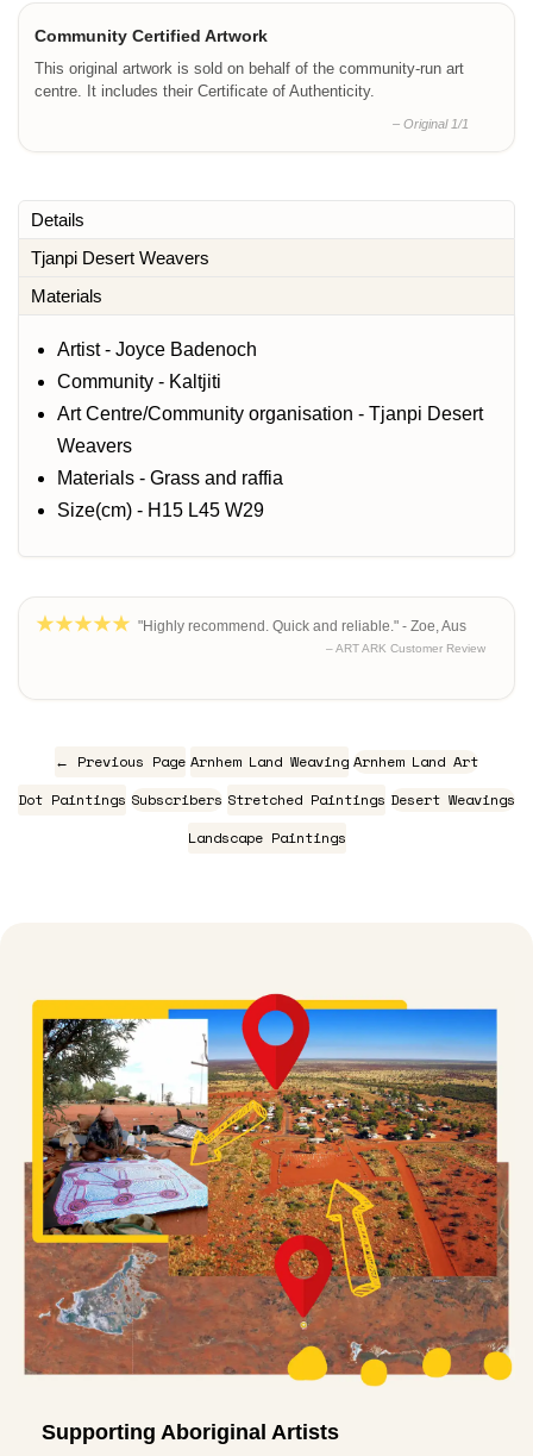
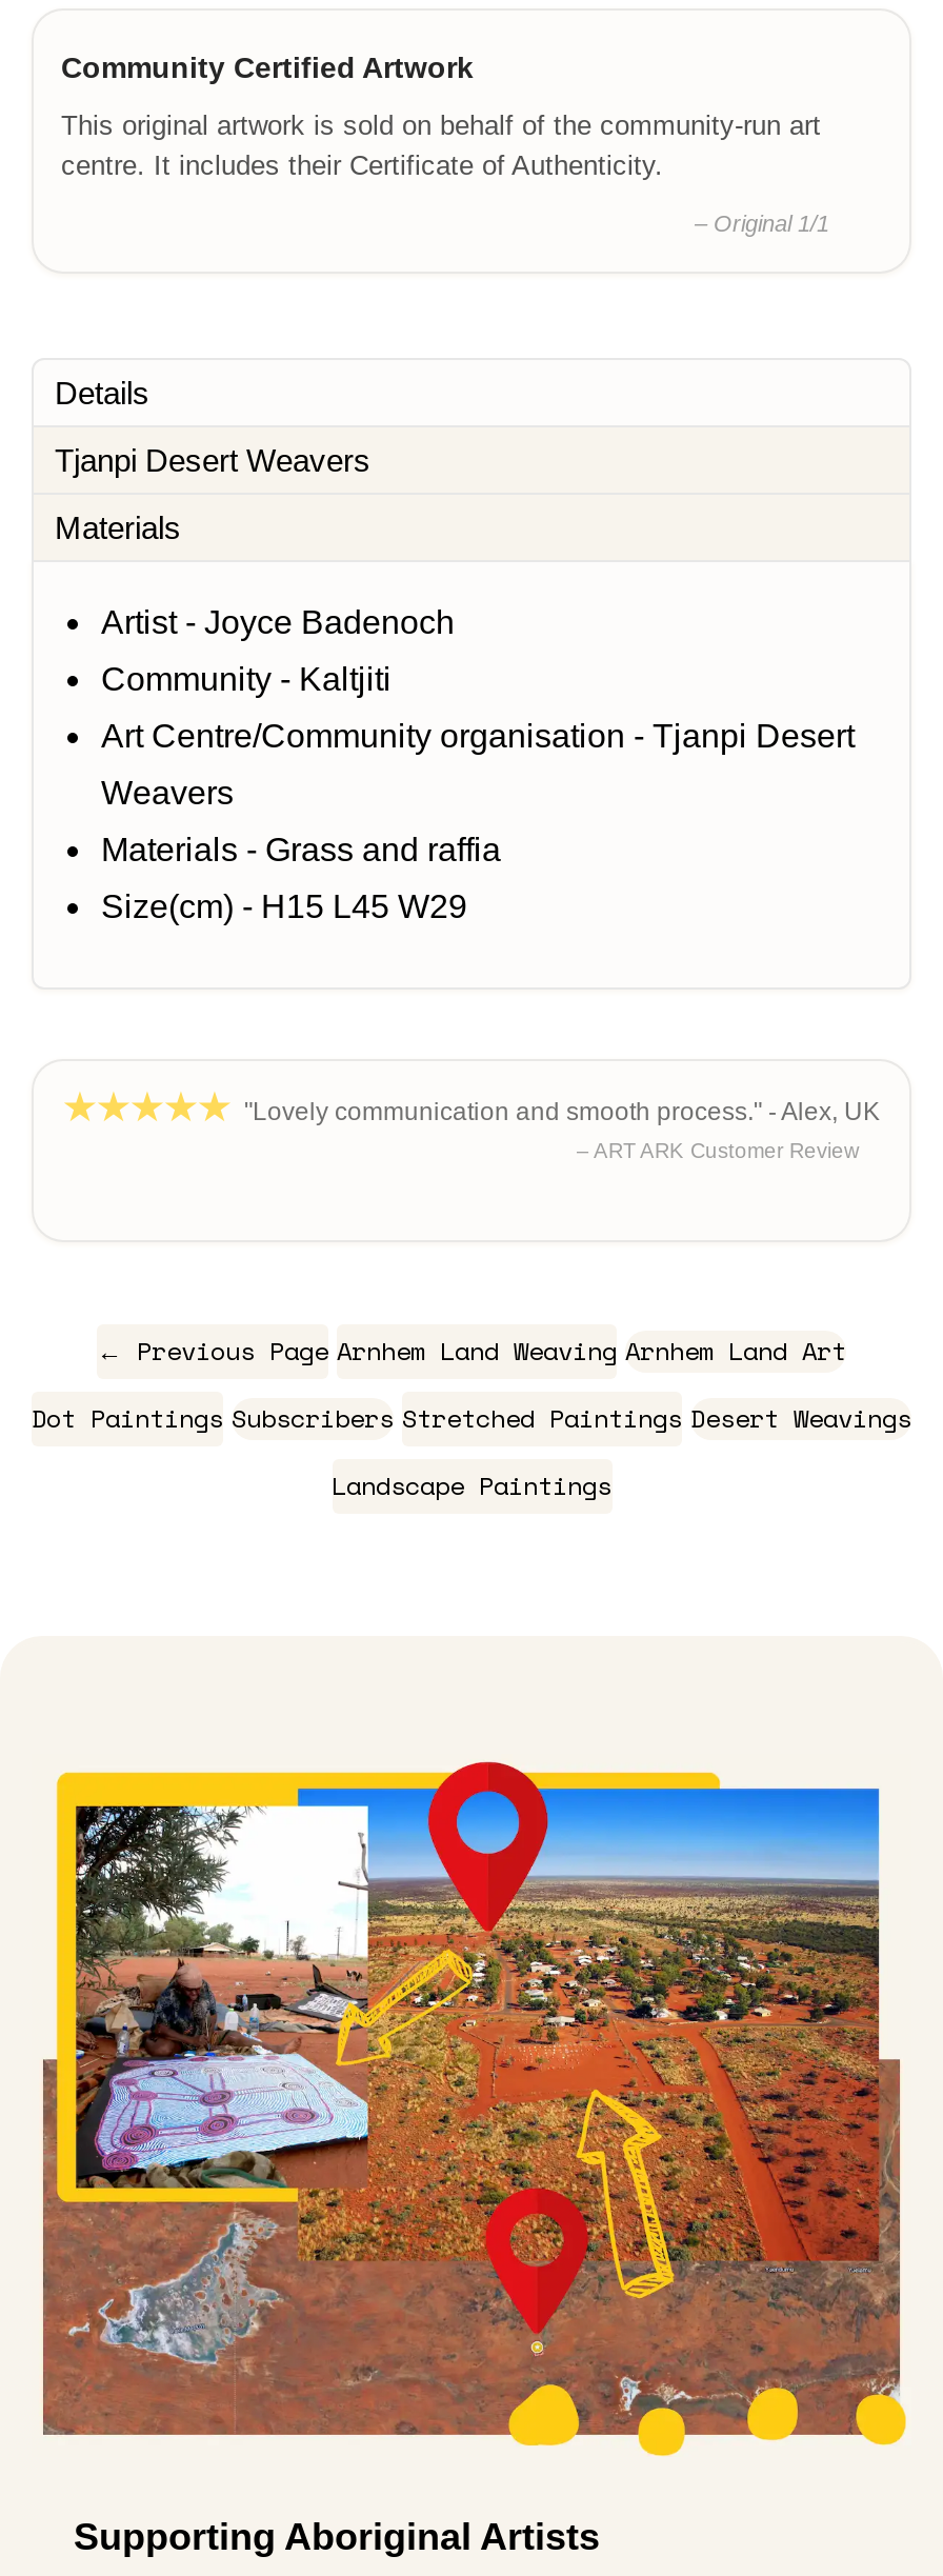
- "Highly recommend. Quick and reliable." - Zoe, Aus
+ "Lovely communication and smooth process." - Alex, UK
